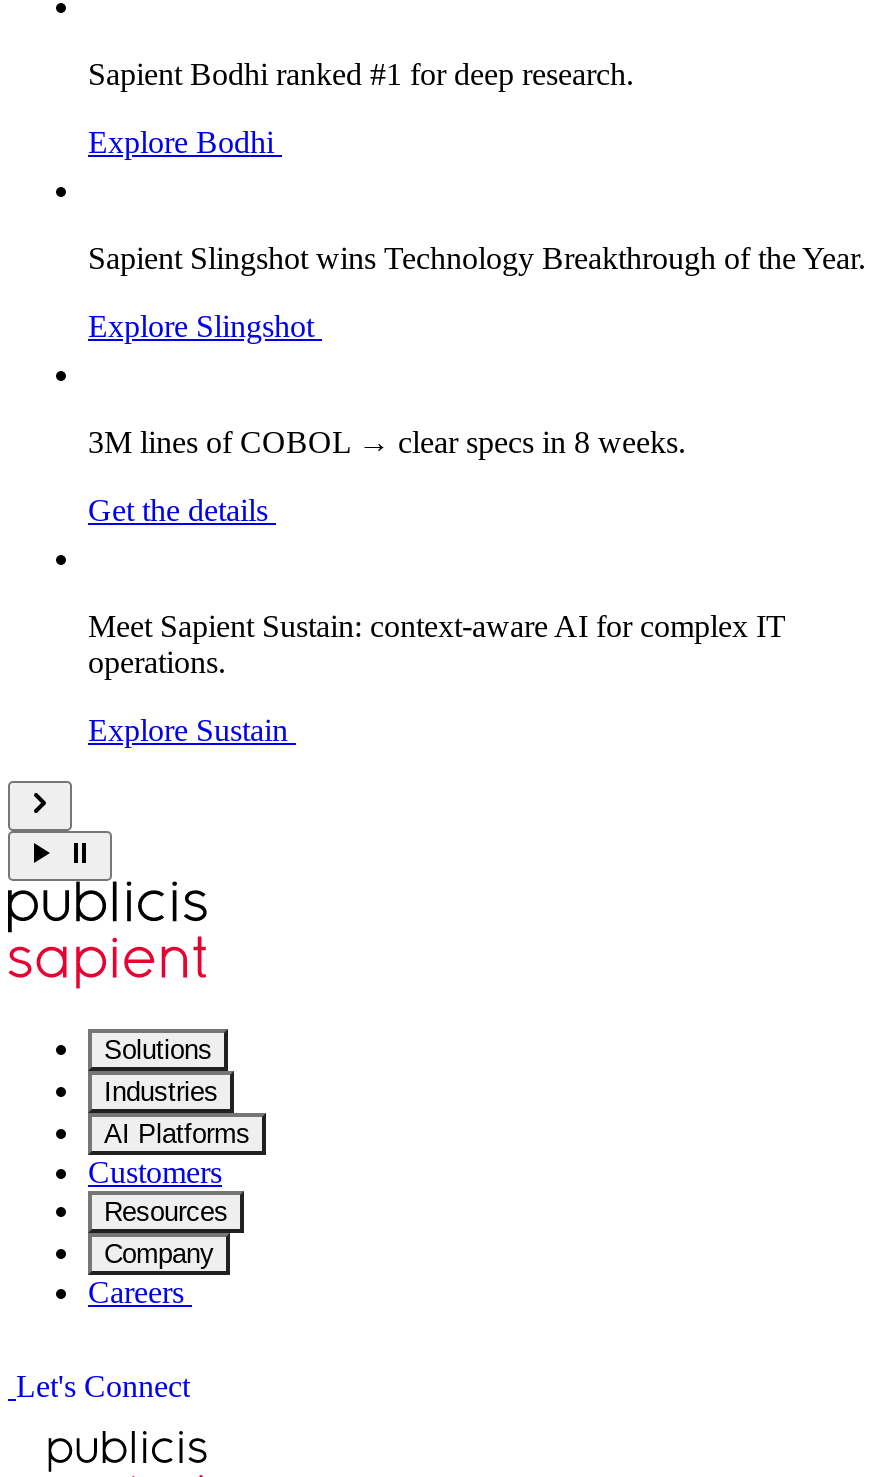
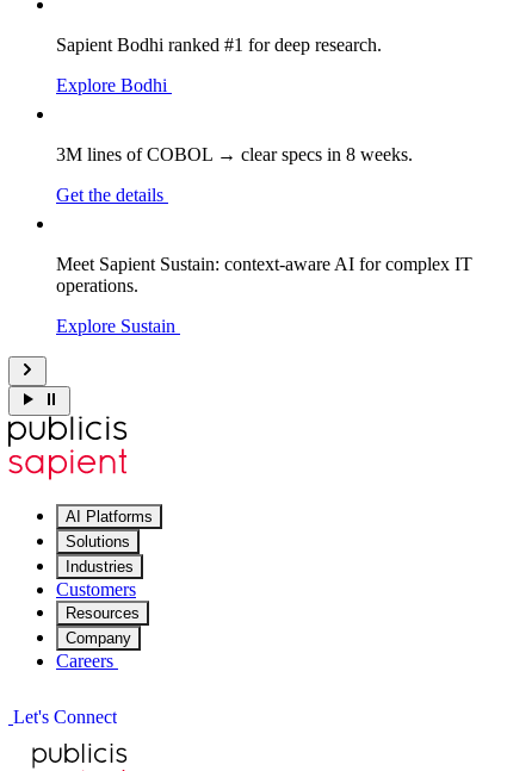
- Sapient Slingshot wins Technology Breakthrough of the Year.
- Explore Slingshot

moved up: AI Platforms
